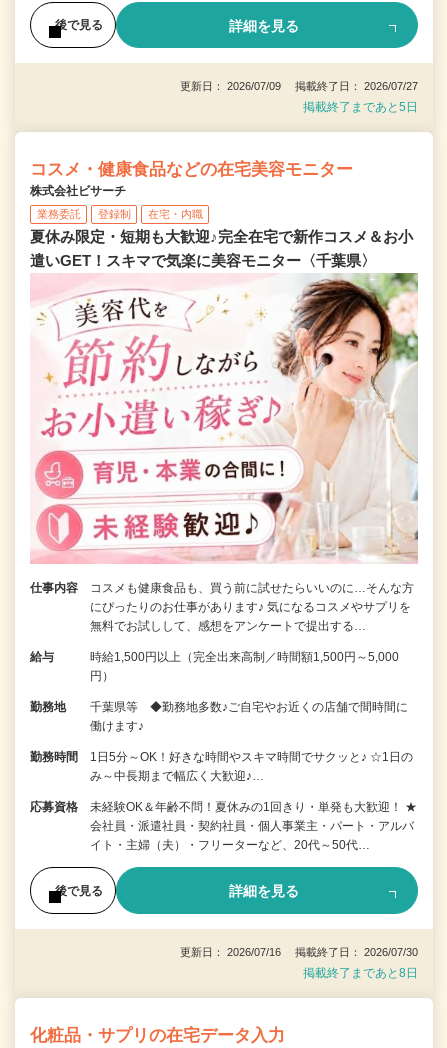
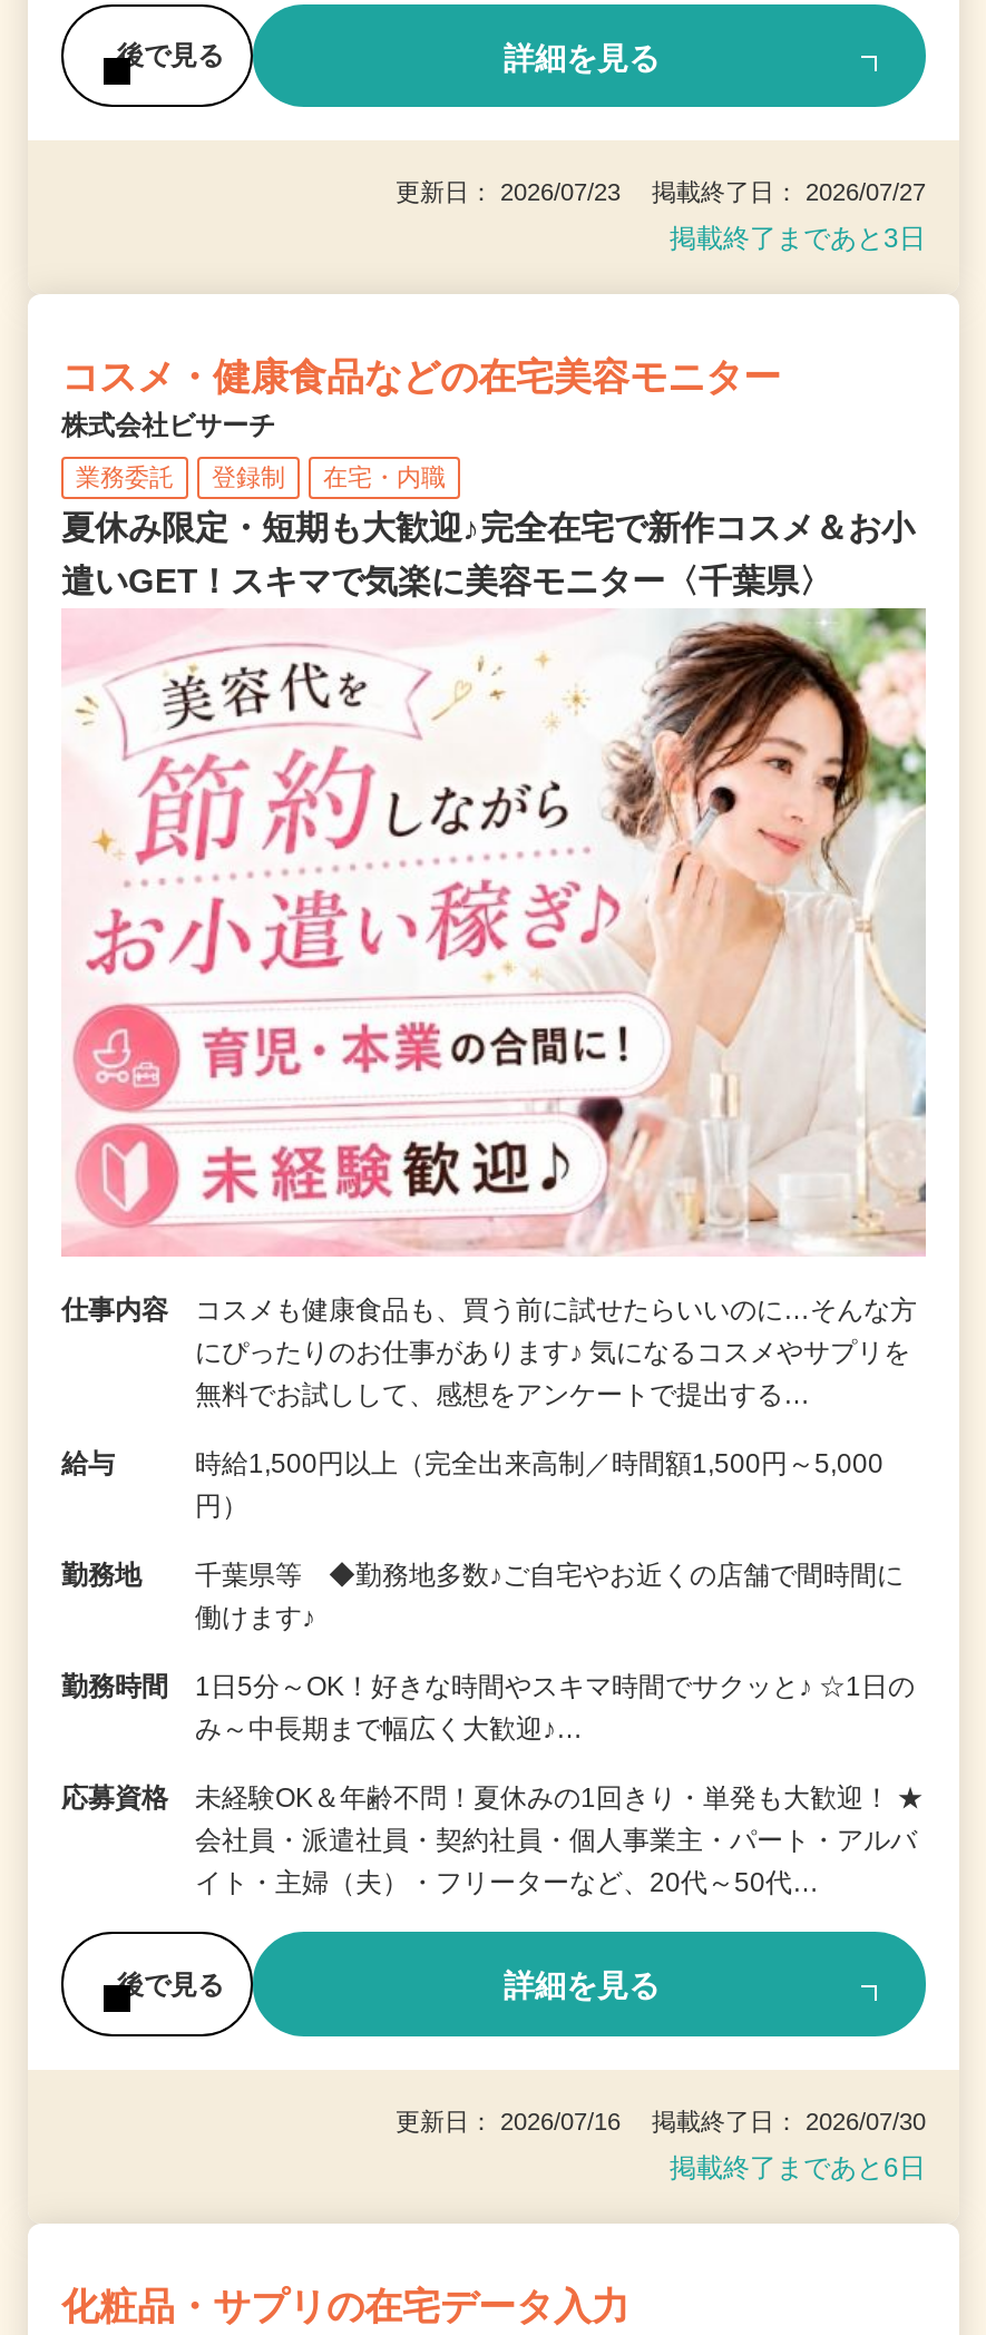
- 更新日： 2026/07/09 掲載終了日： 2026/07/27
+ 更新日： 2026/07/23 掲載終了日： 2026/07/27

- 掲載終了まであと5日
+ 掲載終了まであと3日

- 掲載終了まであと8日
+ 掲載終了まであと6日
